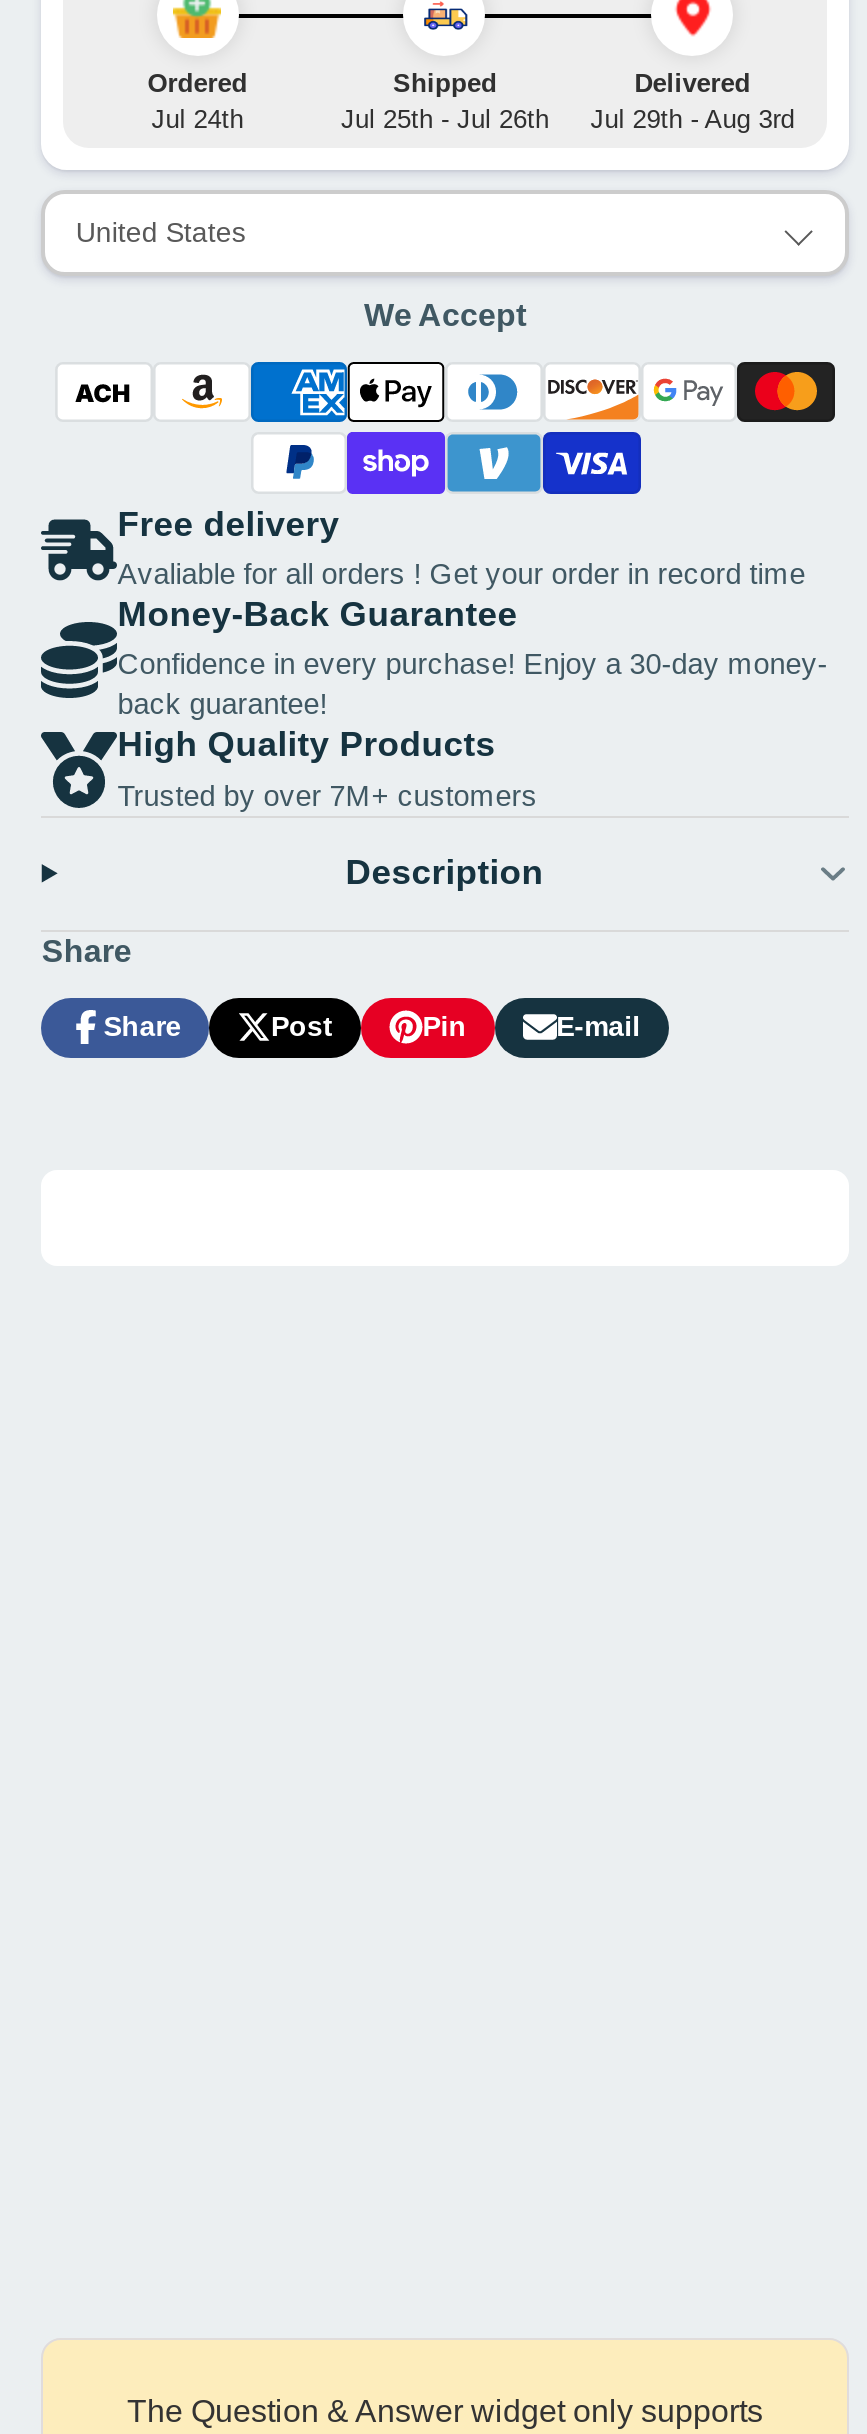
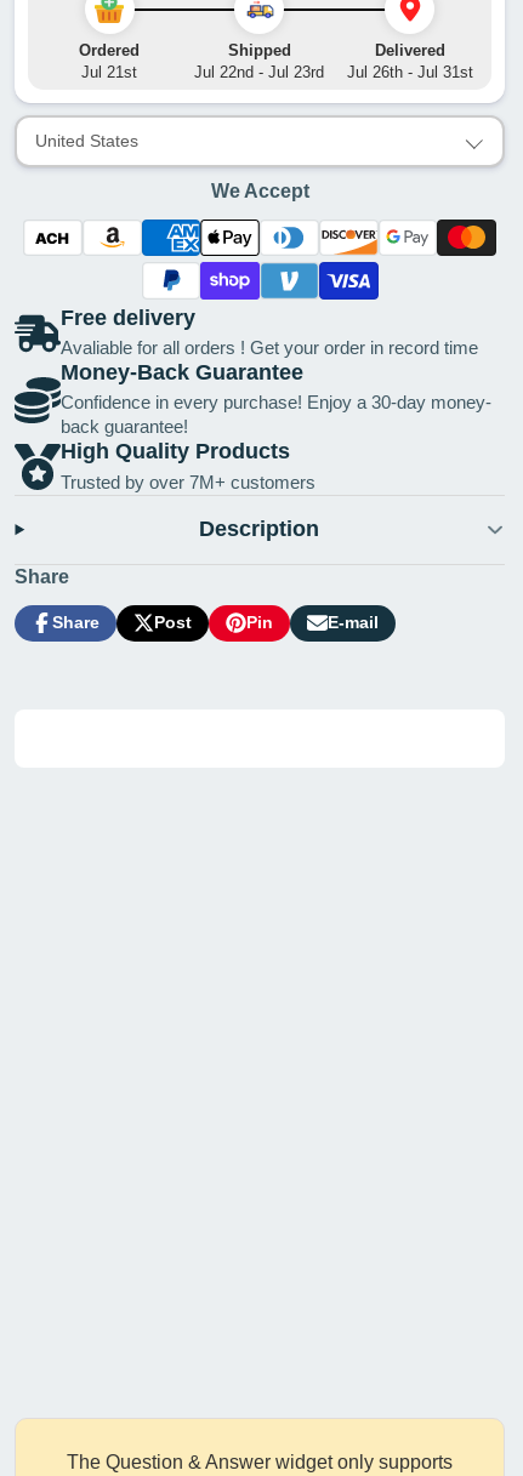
- Jul 24th
+ Jul 21st

- Jul 25th - Jul 26th
+ Jul 22nd - Jul 23rd

- Jul 29th - Aug 3rd
+ Jul 26th - Jul 31st
